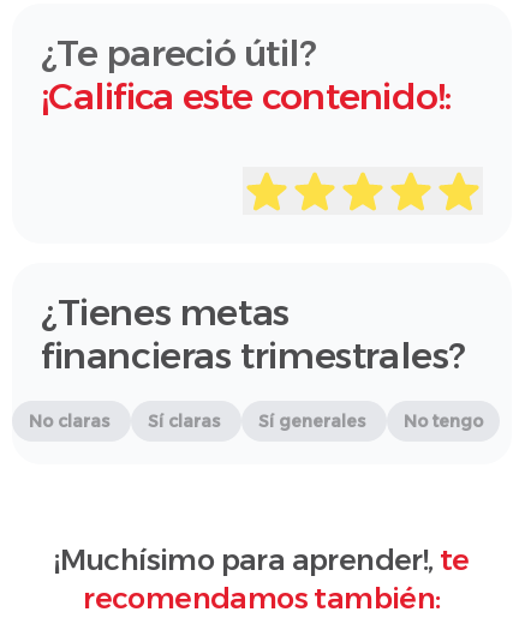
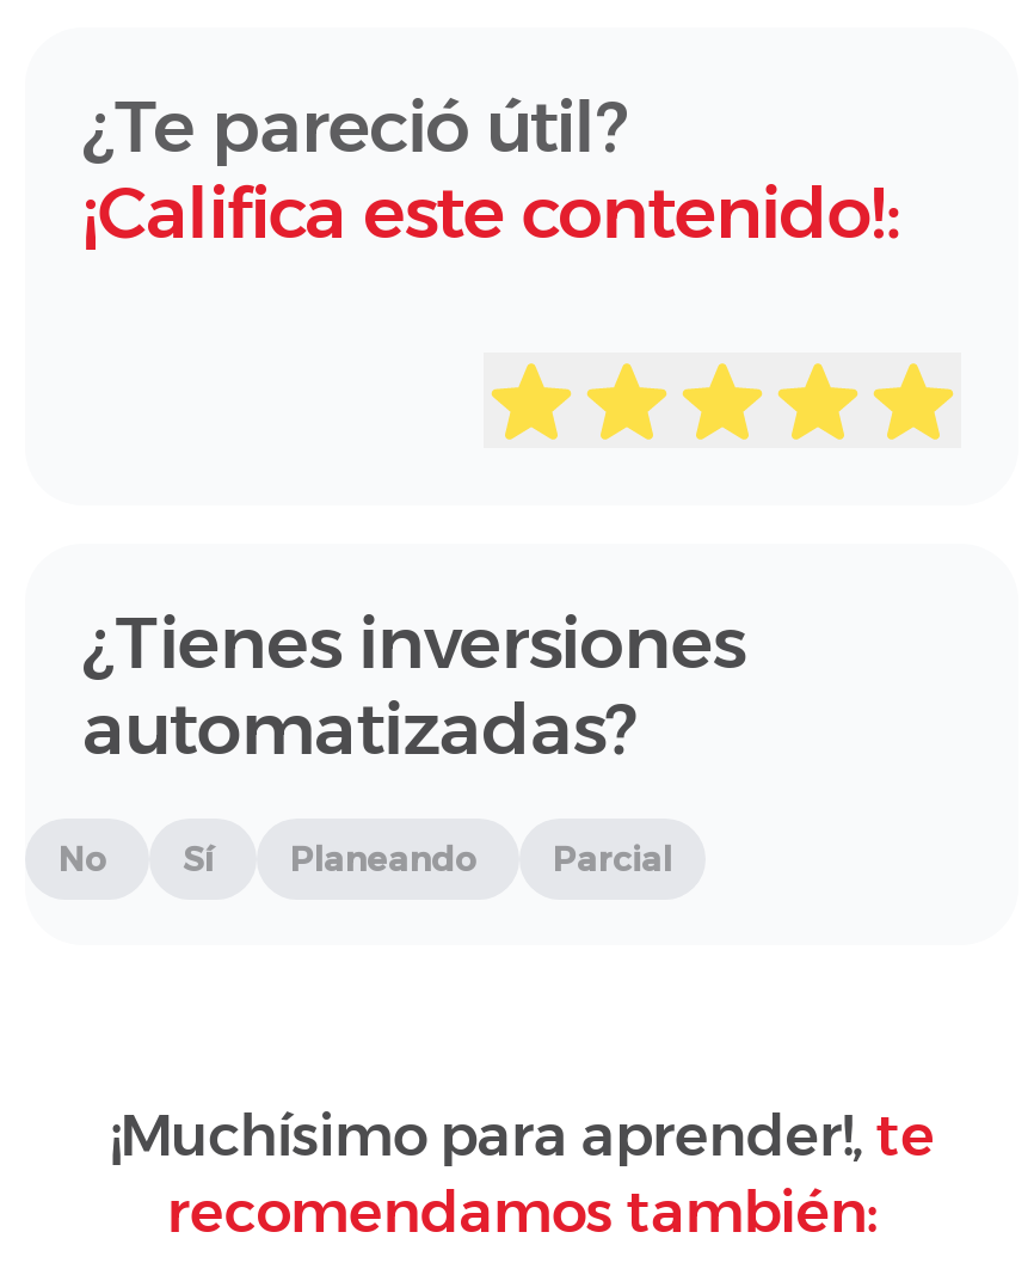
- ¿Tienes metas
- financieras trimestrales?
+ ¿Tienes inversiones
+ automatizadas?

- No claras
- Sí claras
- Sí generales
- No tengo
+ No
+ Sí
+ Planeando
+ Parcial
